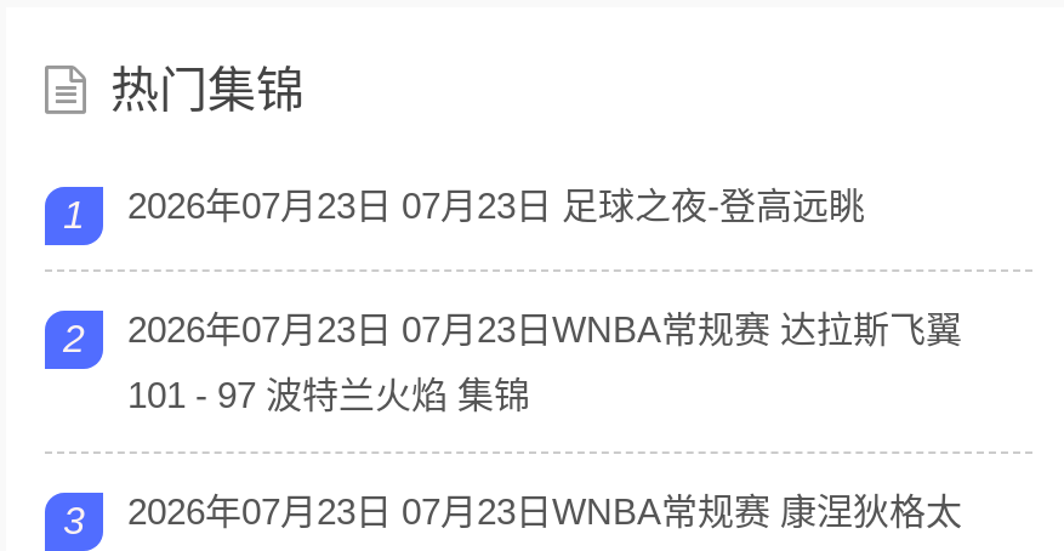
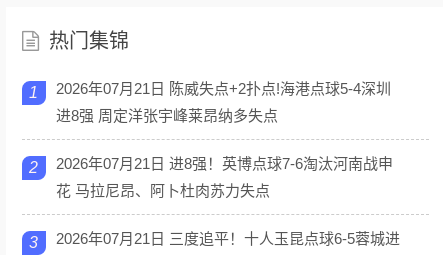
- 2026年07月23日 07月23日 足球之夜-登高远眺
+ 2026年07月21日 陈威失点+2扑点!海港点球5-4深圳
+ 进8强 周定洋张宇峰莱昂纳多失点

- 2026年07月23日 07月23日WNBA常规赛 达拉斯飞翼
+ 2026年07月21日 进8强！英博点球7-6淘汰河南战申

- 101 - 97 波特兰火焰 集锦
+ 花 马拉尼昂、阿卜杜肉苏力失点

- 2026年07月23日 07月23日WNBA常规赛 康涅狄格太
+ 2026年07月21日 三度追平！十人玉昆点球6-5蓉城进
